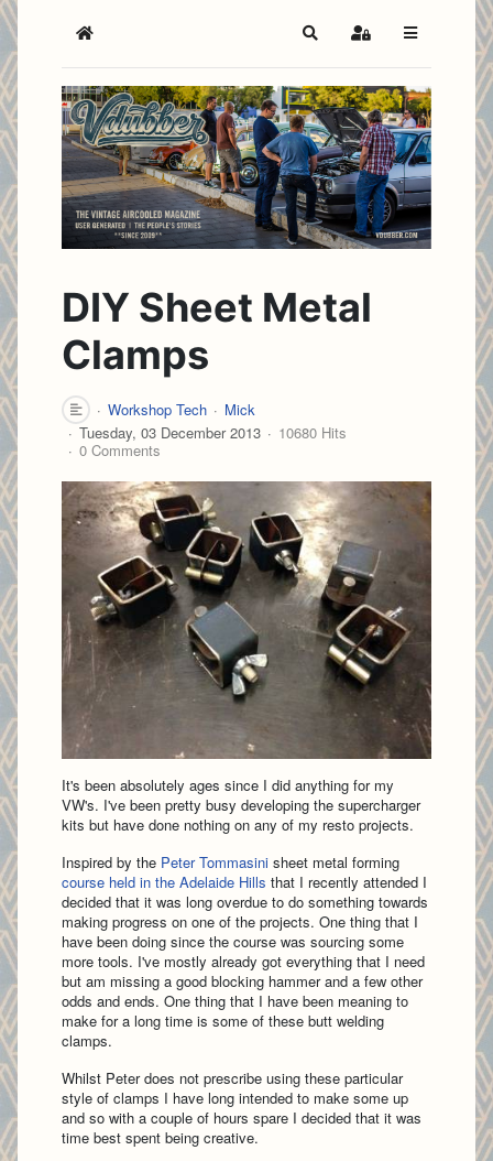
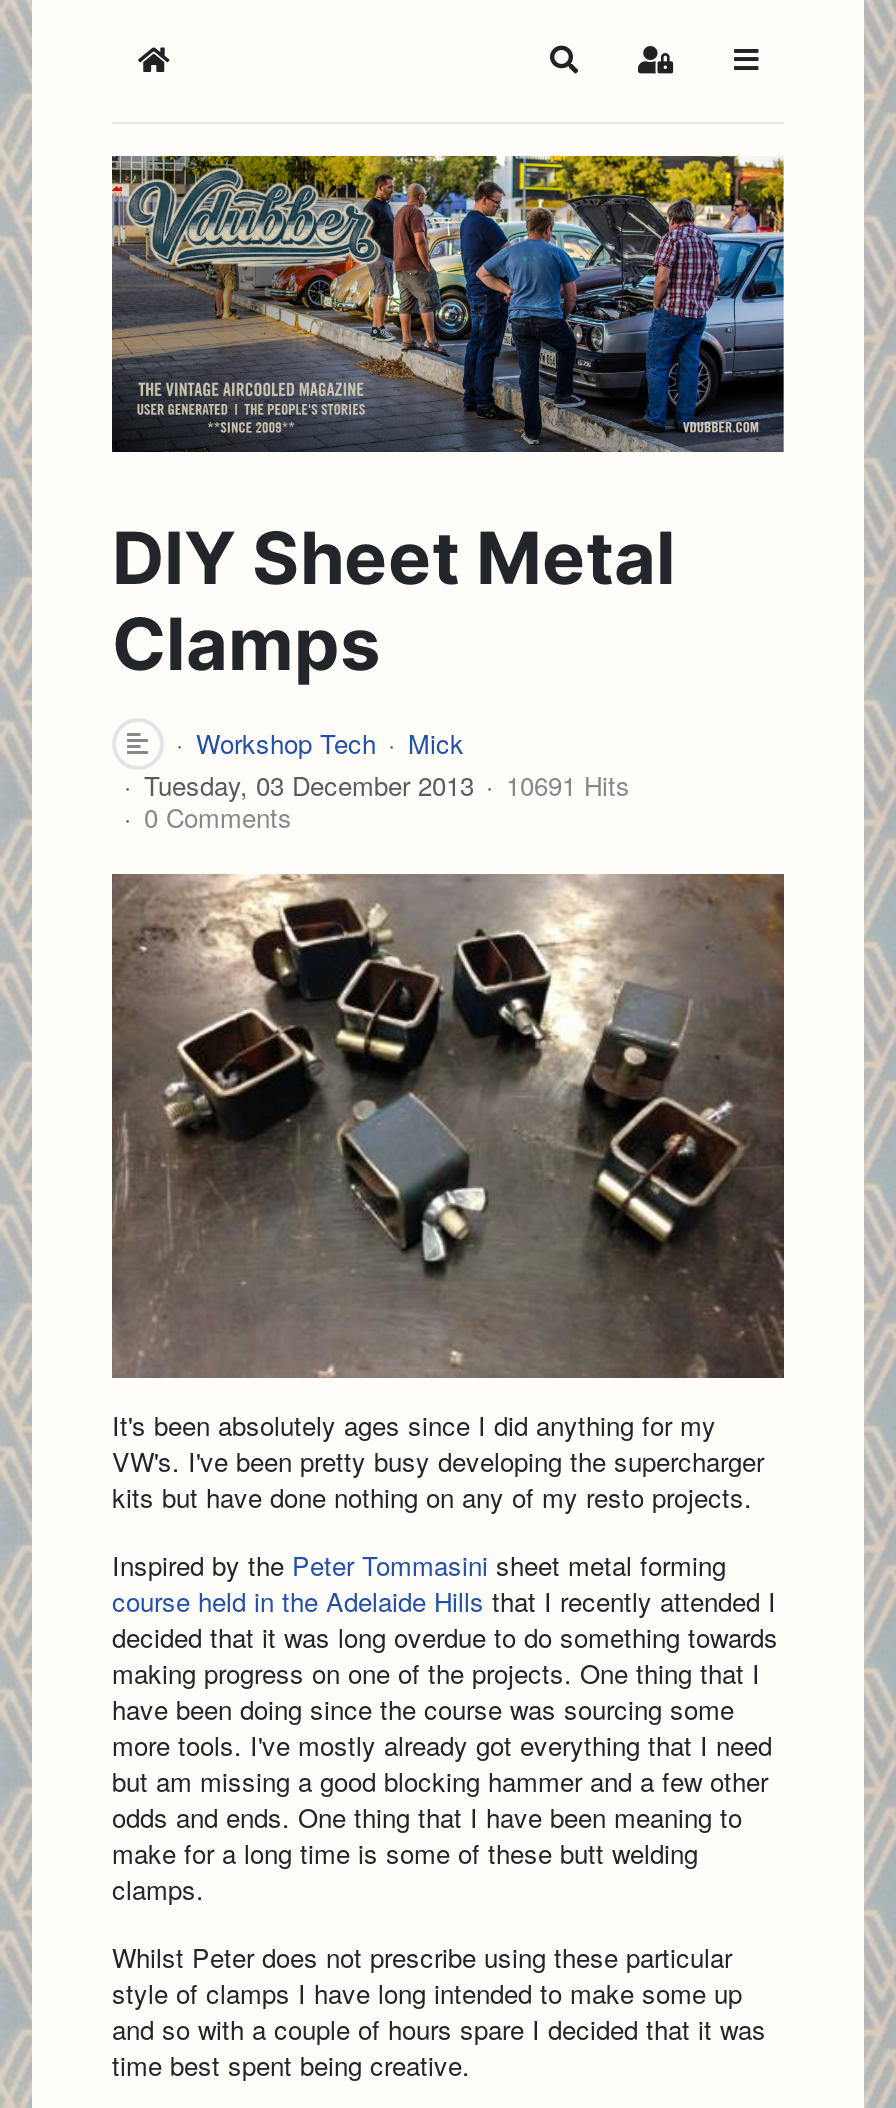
- Tuesday, 03 December 2013 10680 Hits
+ Tuesday, 03 December 2013 10691 Hits
